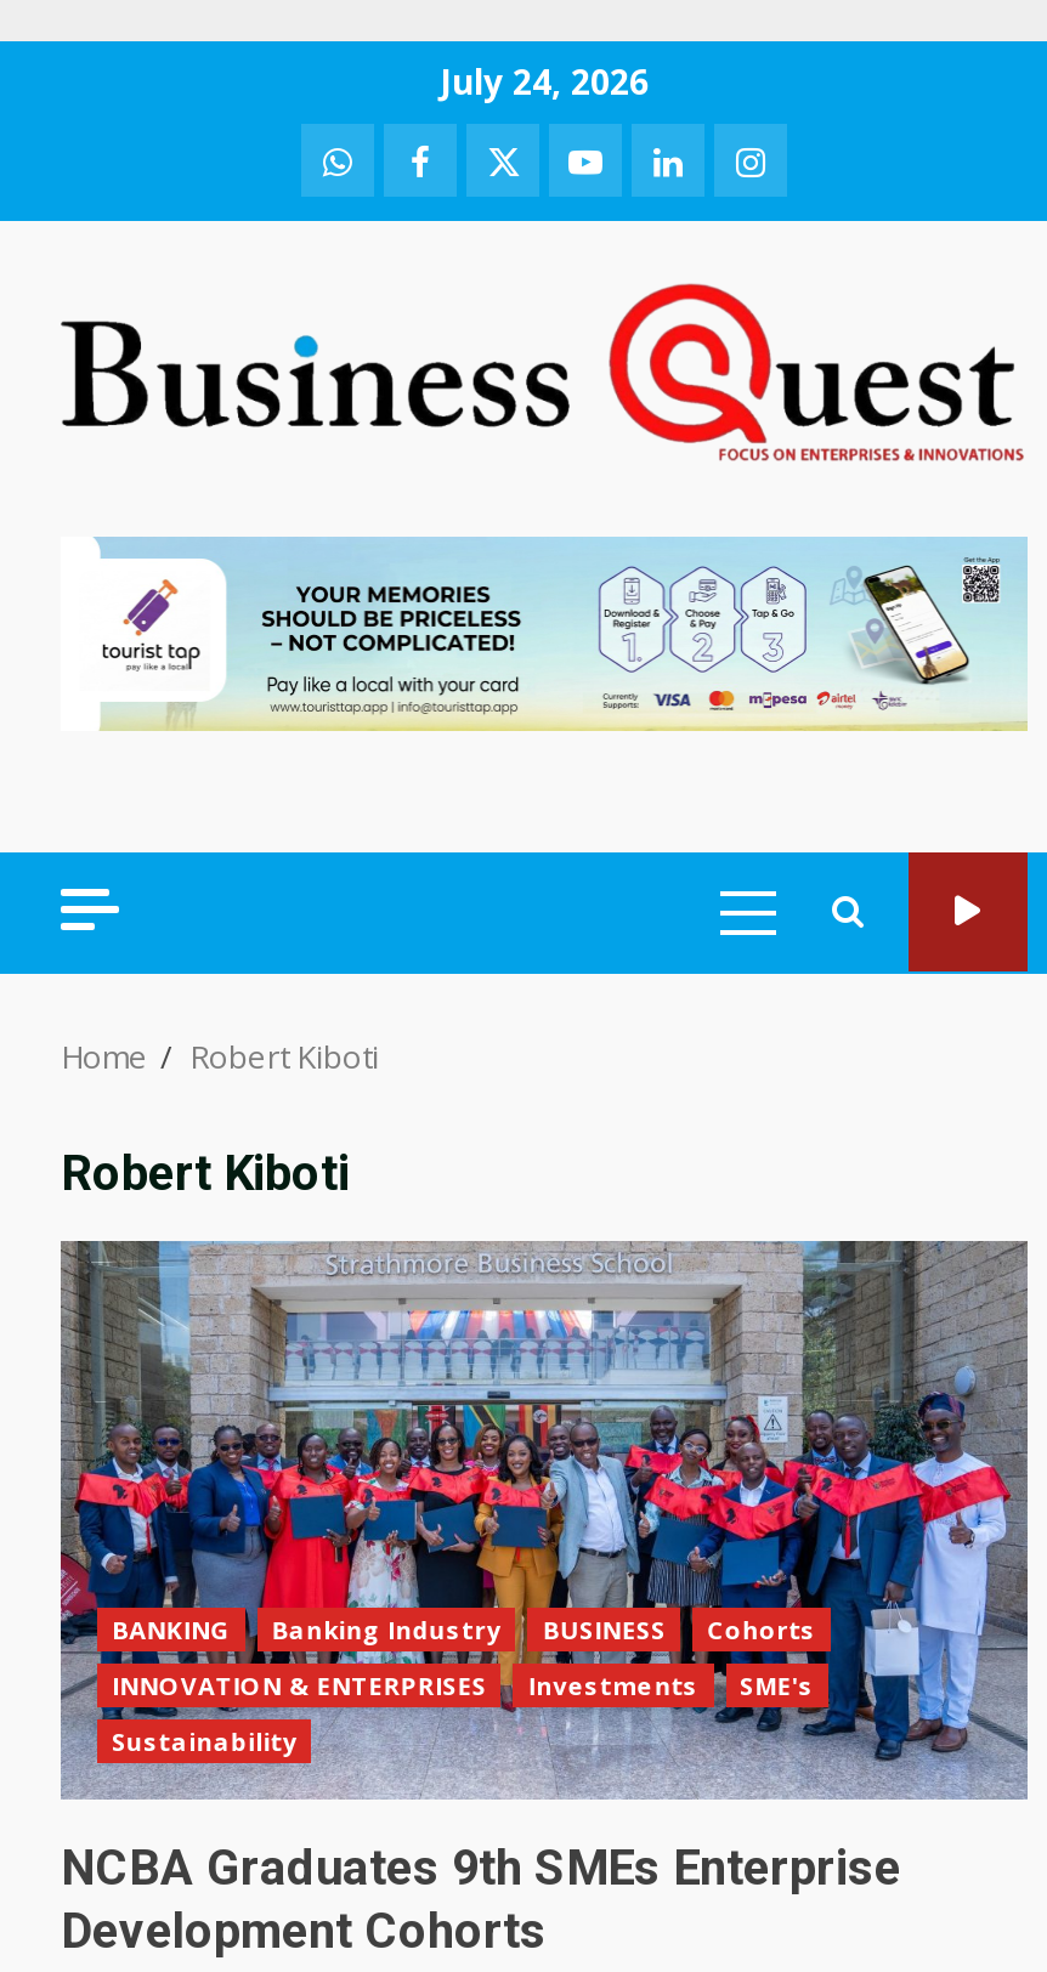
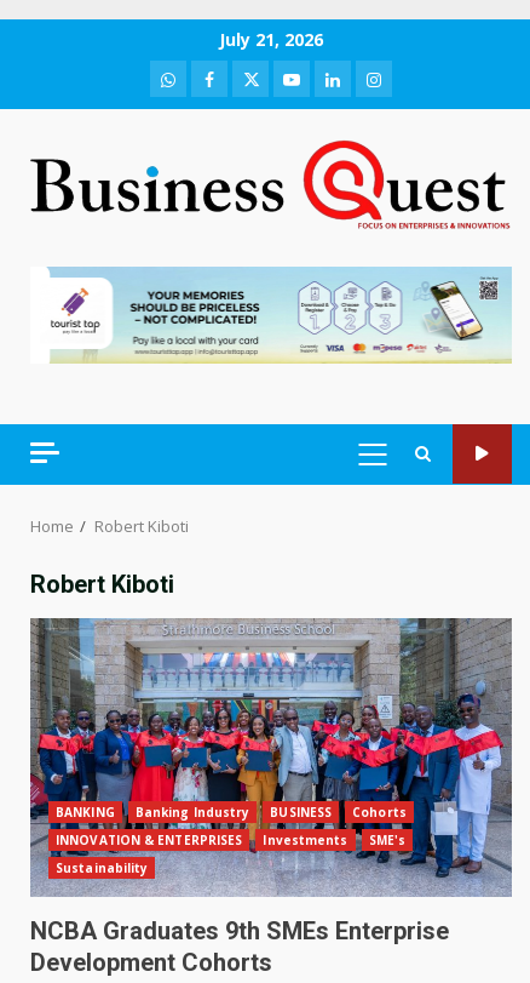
- July 24, 2026
+ July 21, 2026
